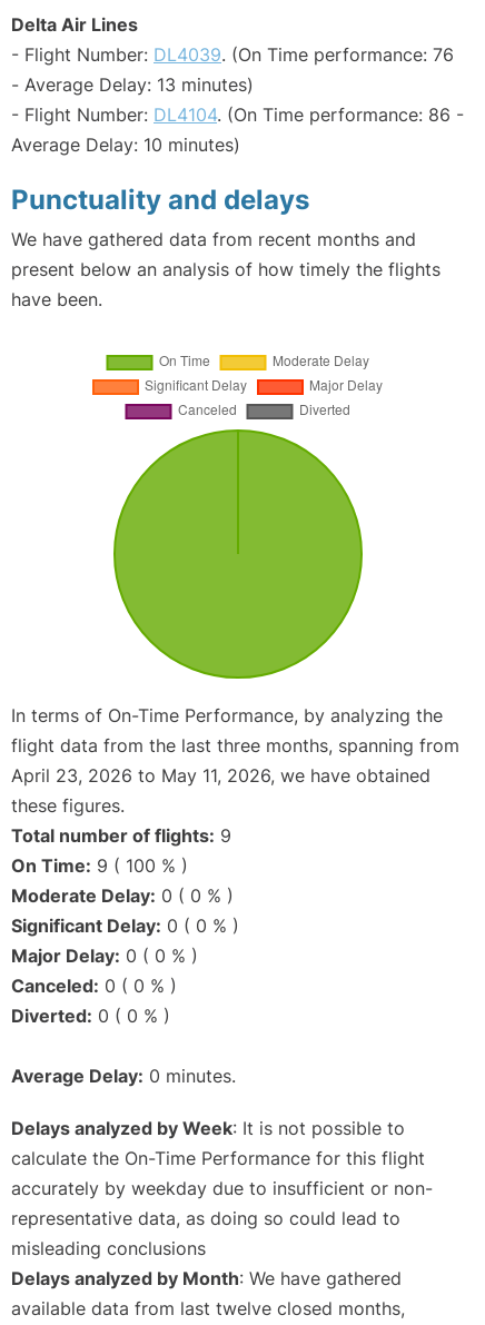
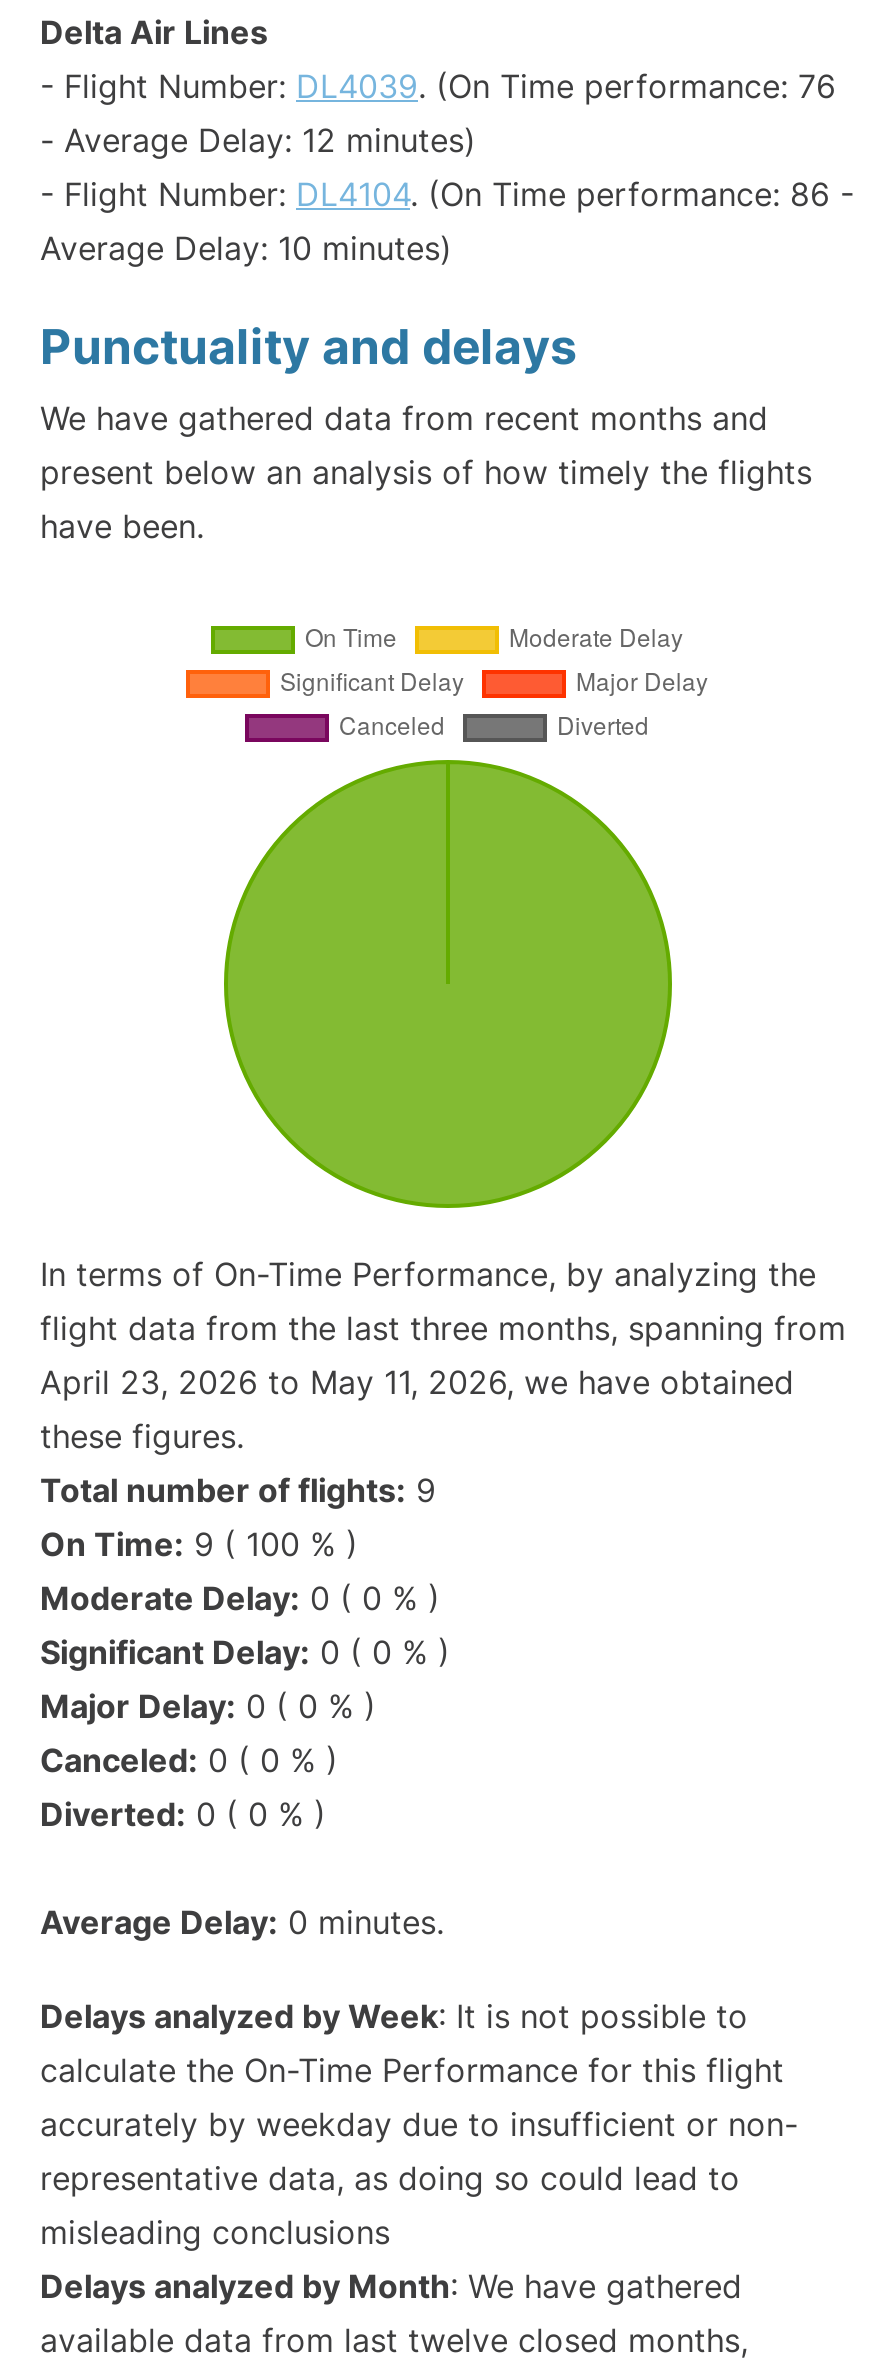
- - Average Delay: 13 minutes)
+ - Average Delay: 12 minutes)
